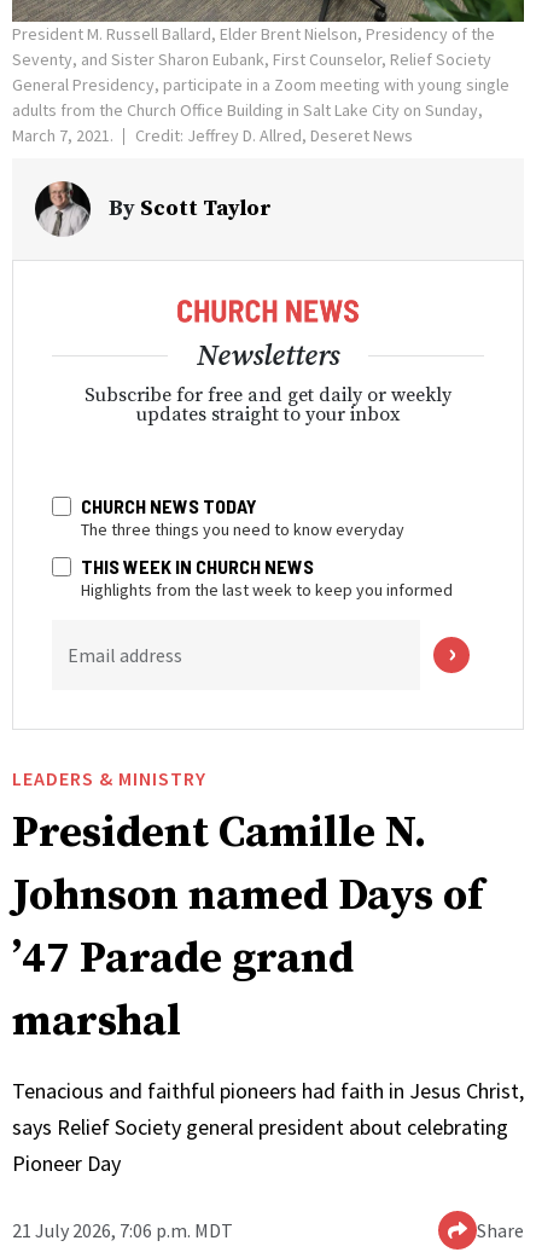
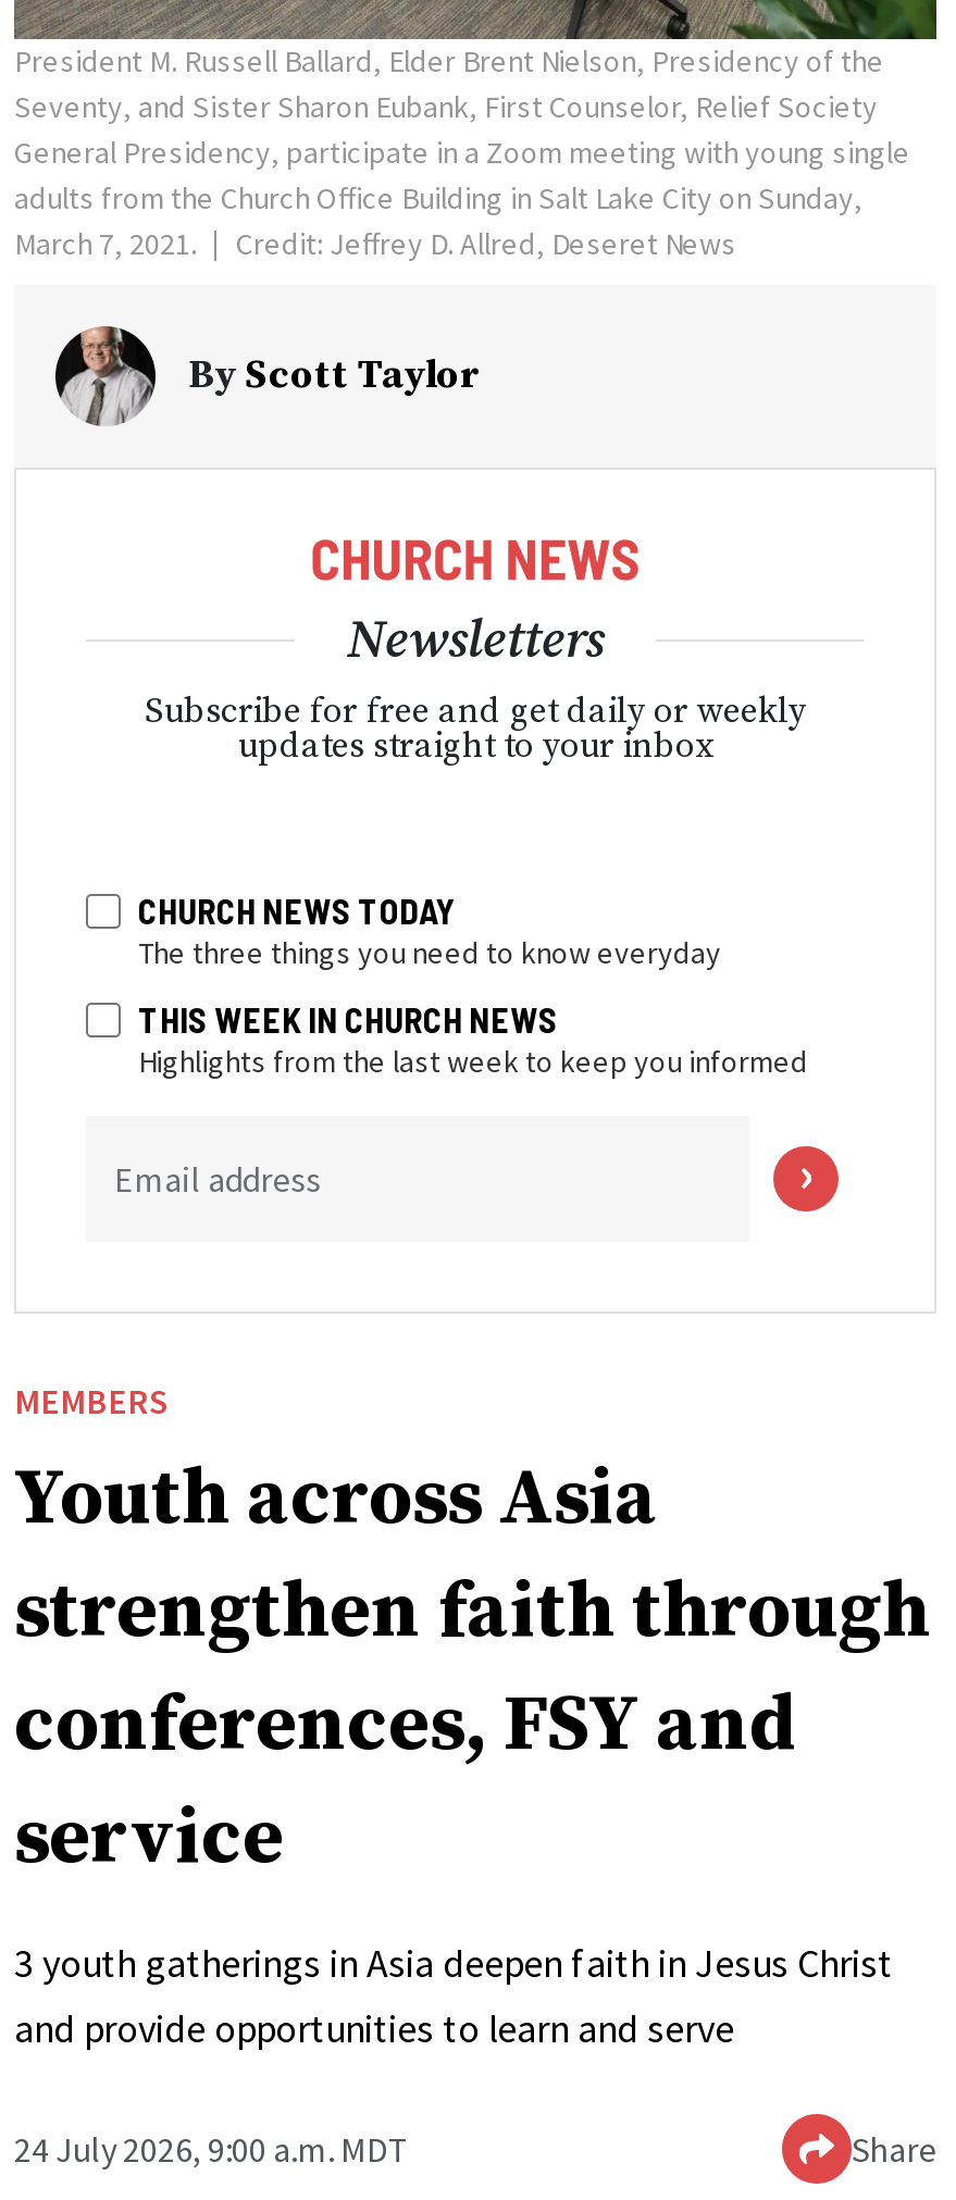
- LEADERS & MINISTRY
- President Camille N.
- Johnson named Days of
- ’47 Parade grand
- marshal
+ MEMBERS
+ Youth across Asia
+ strengthen faith through
+ conferences, FSY and
+ service

- Tenacious and faithful pioneers had faith in Jesus Christ,
- says Relief Society general president about celebrating
- Pioneer Day
+ 3 youth gatherings in Asia deepen faith in Jesus Christ
+ and provide opportunities to learn and serve

- 21 July 2026, 7:06 p.m. MDT
+ 24 July 2026, 9:00 a.m. MDT
